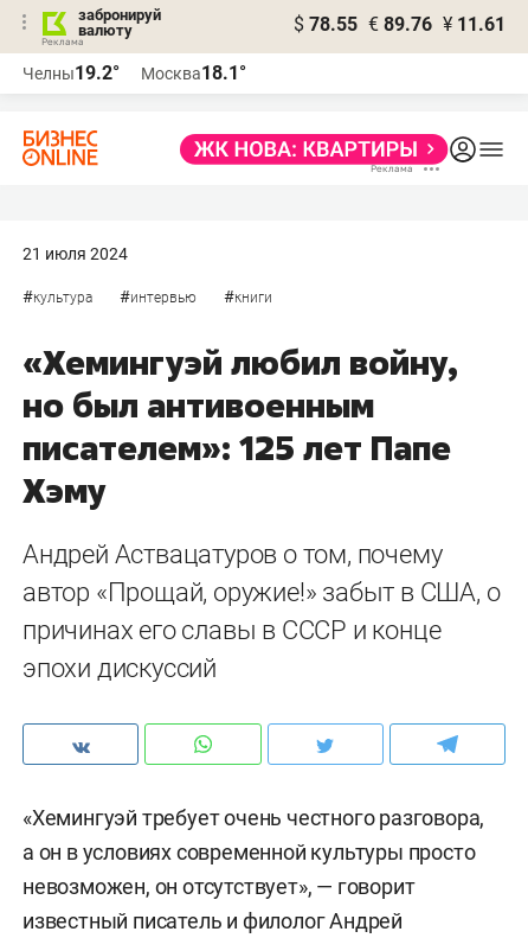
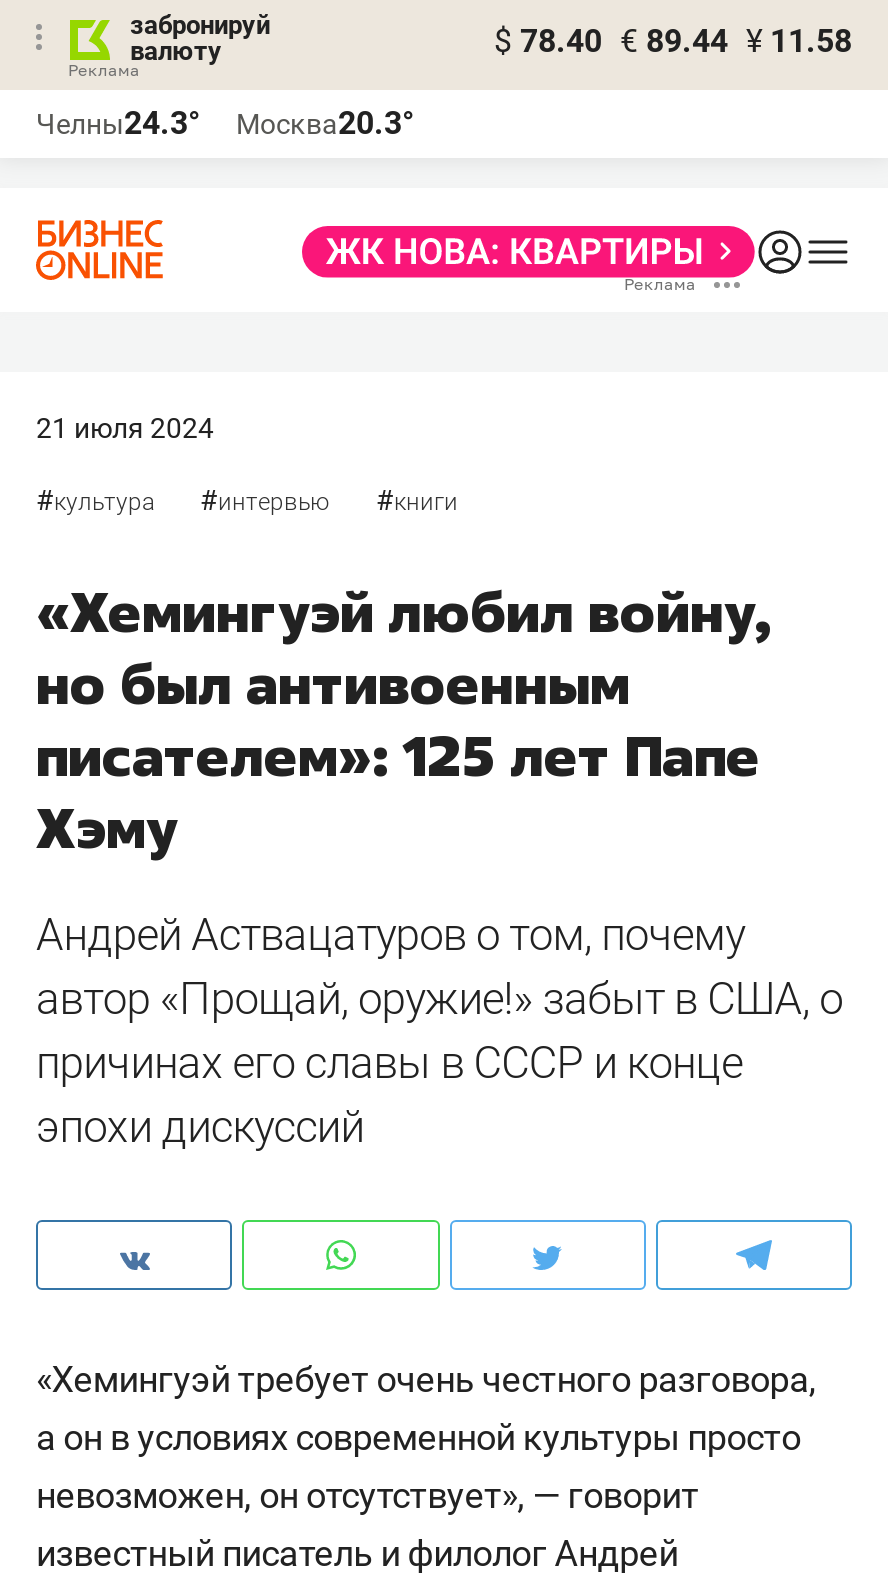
- $ 78.55 € 89.76 ¥ 11.61
+ $ 78.40 € 89.44 ¥ 11.58

- Челны19.2°
+ Челны24.3°

- Москва18.1°
+ Москва20.3°
